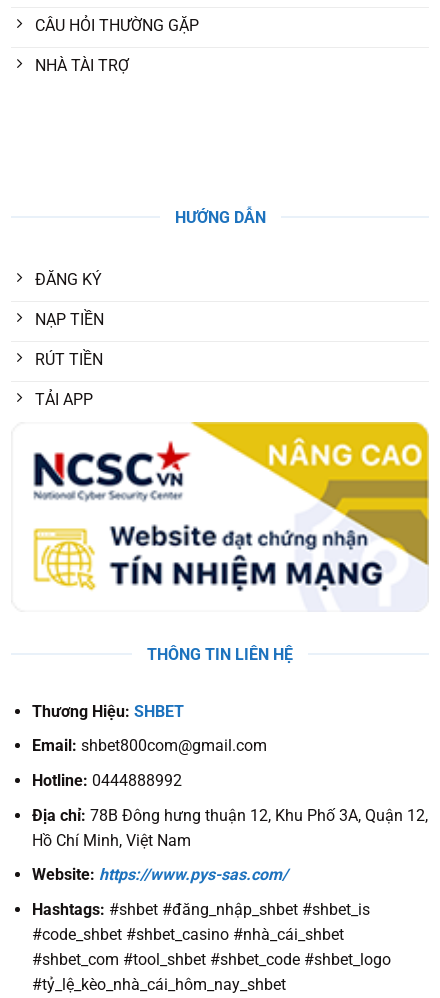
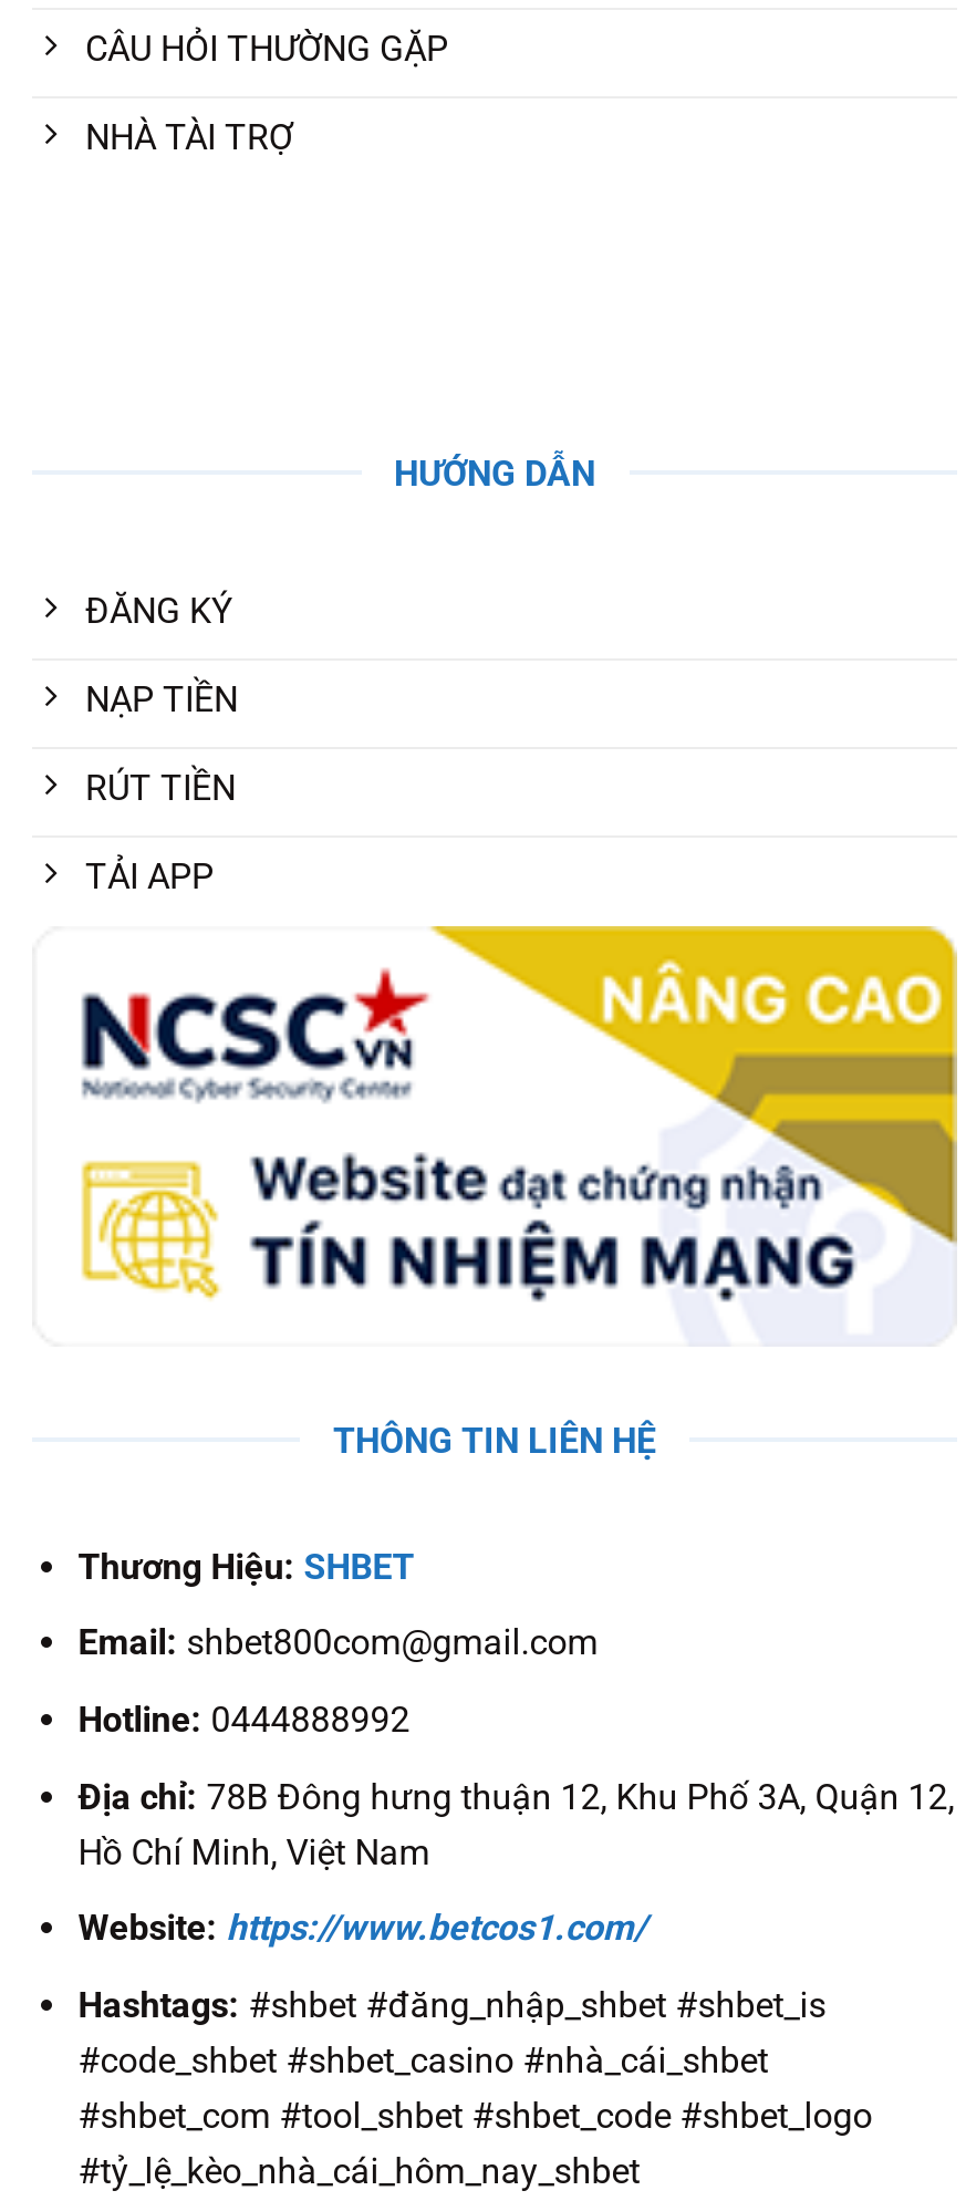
- Website: https://www.pys-sas.com/
+ Website: https://www.betcos1.com/
